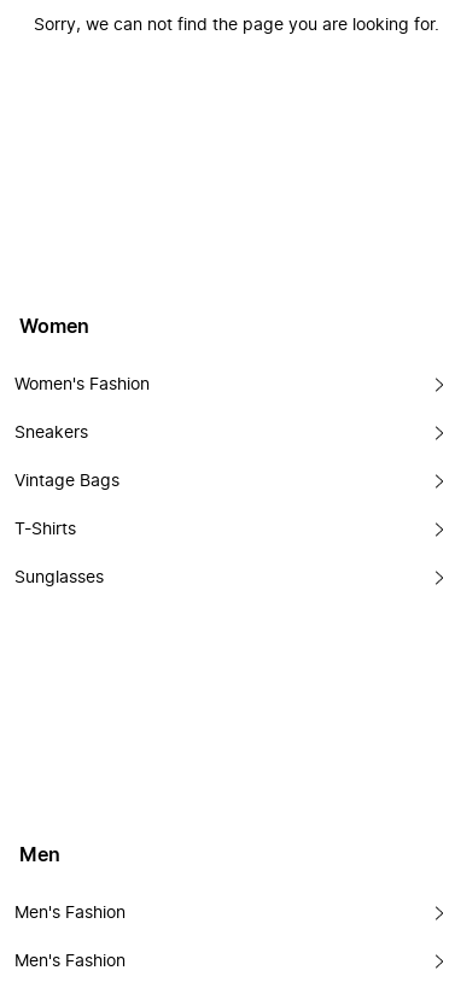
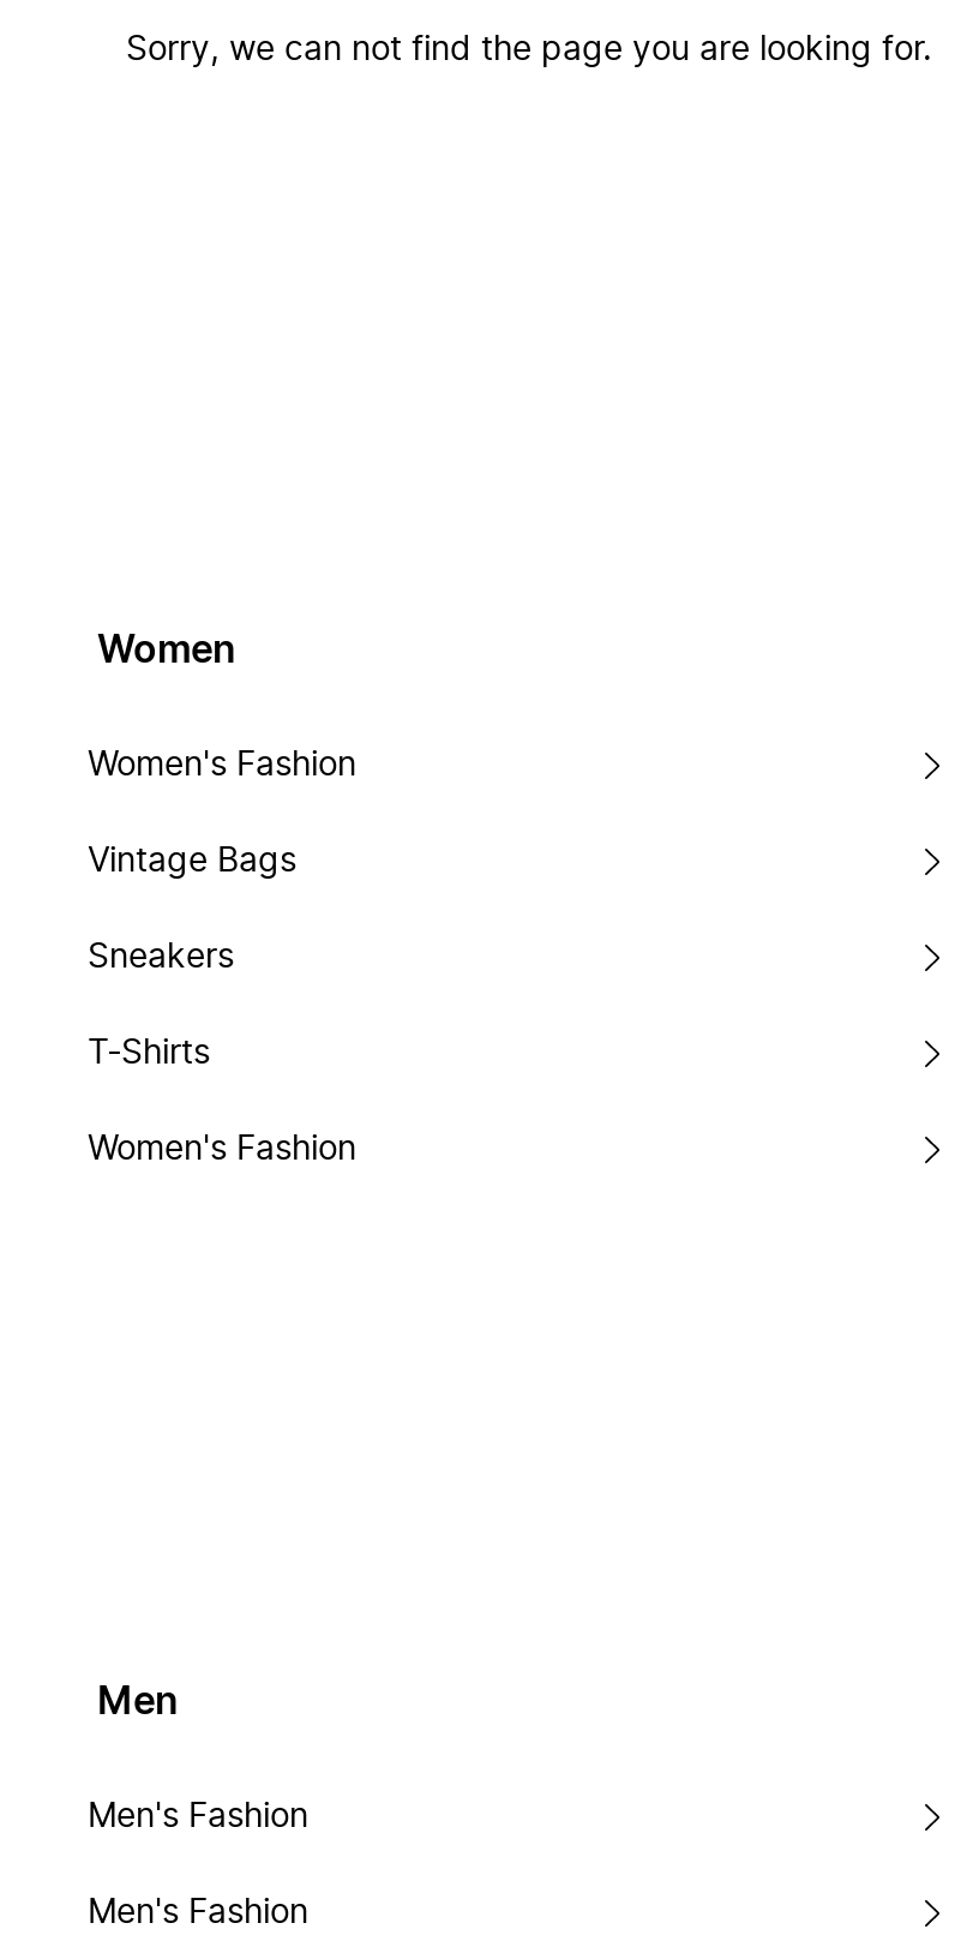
moved down: Sneakers

moved up: Vintage Bags

- Sunglasses
+ Women's Fashion
